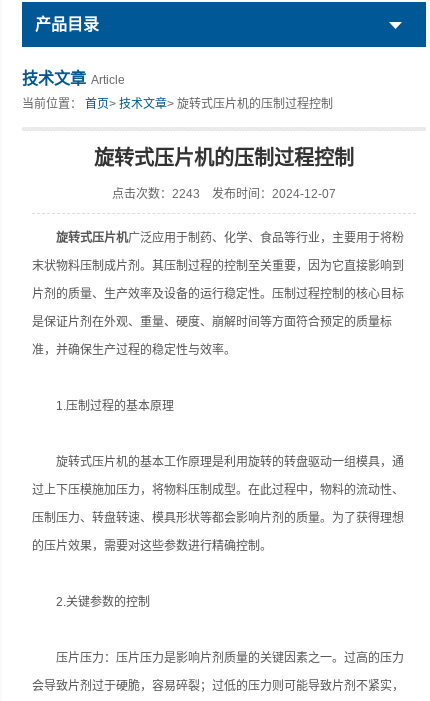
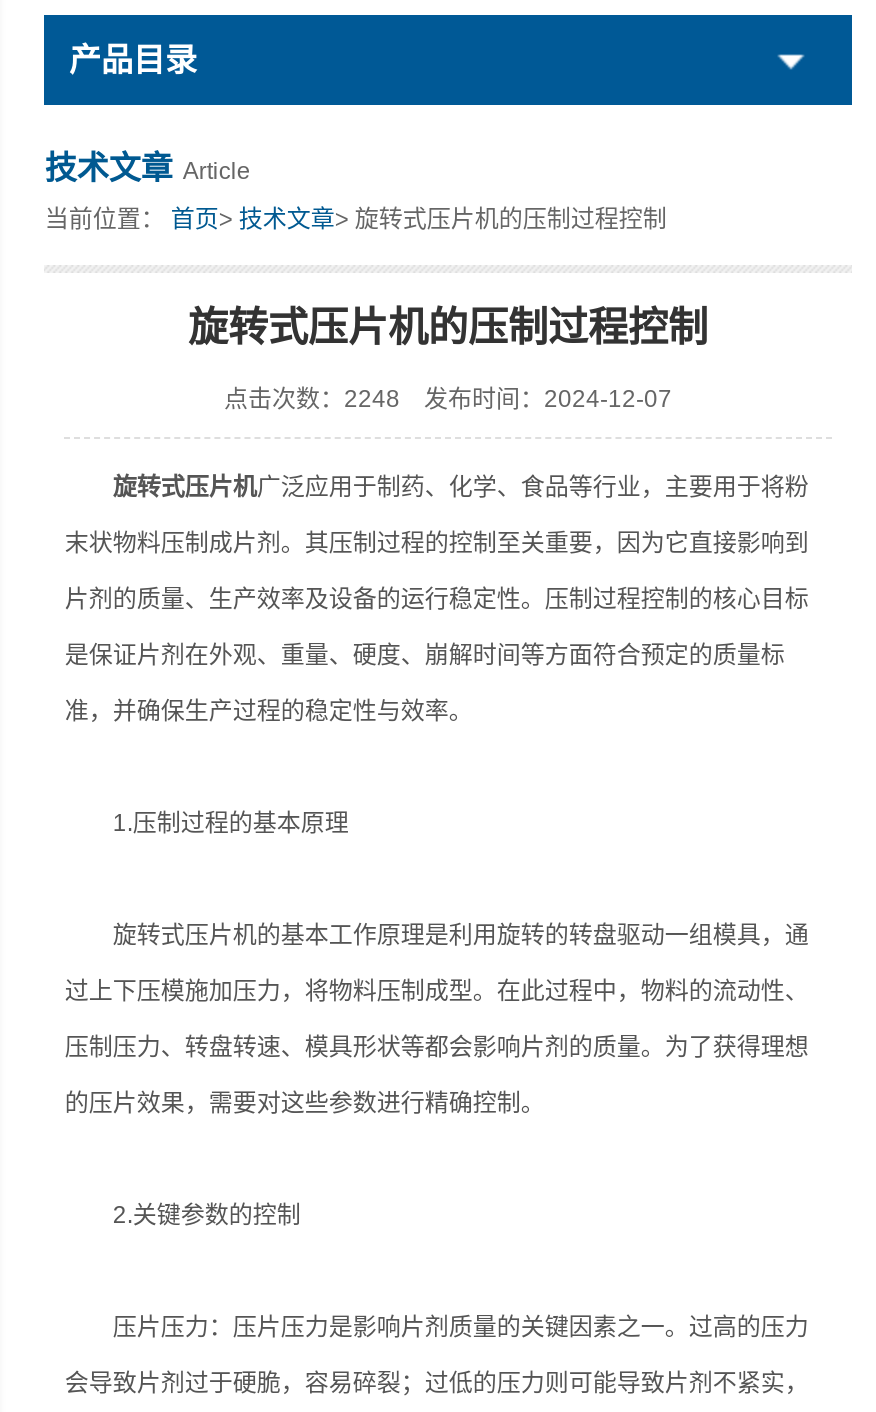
- 点击次数：2243 发布时间：2024-12-07
+ 点击次数：2248 发布时间：2024-12-07
